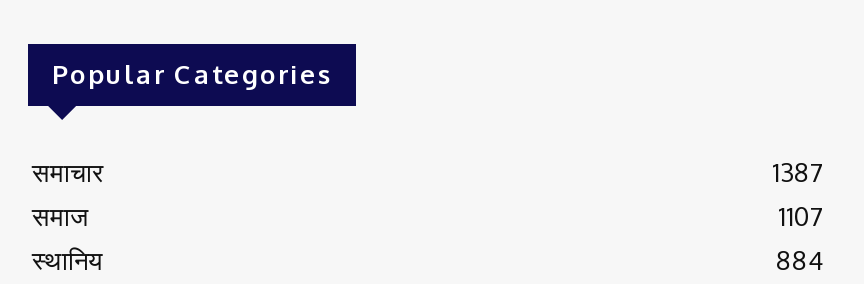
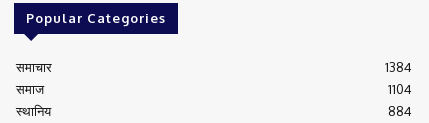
- 1387
+ 1384

- 1107
+ 1104
